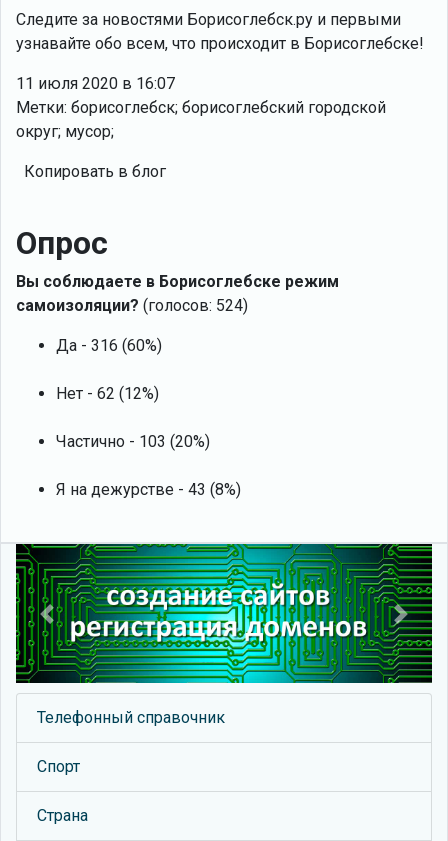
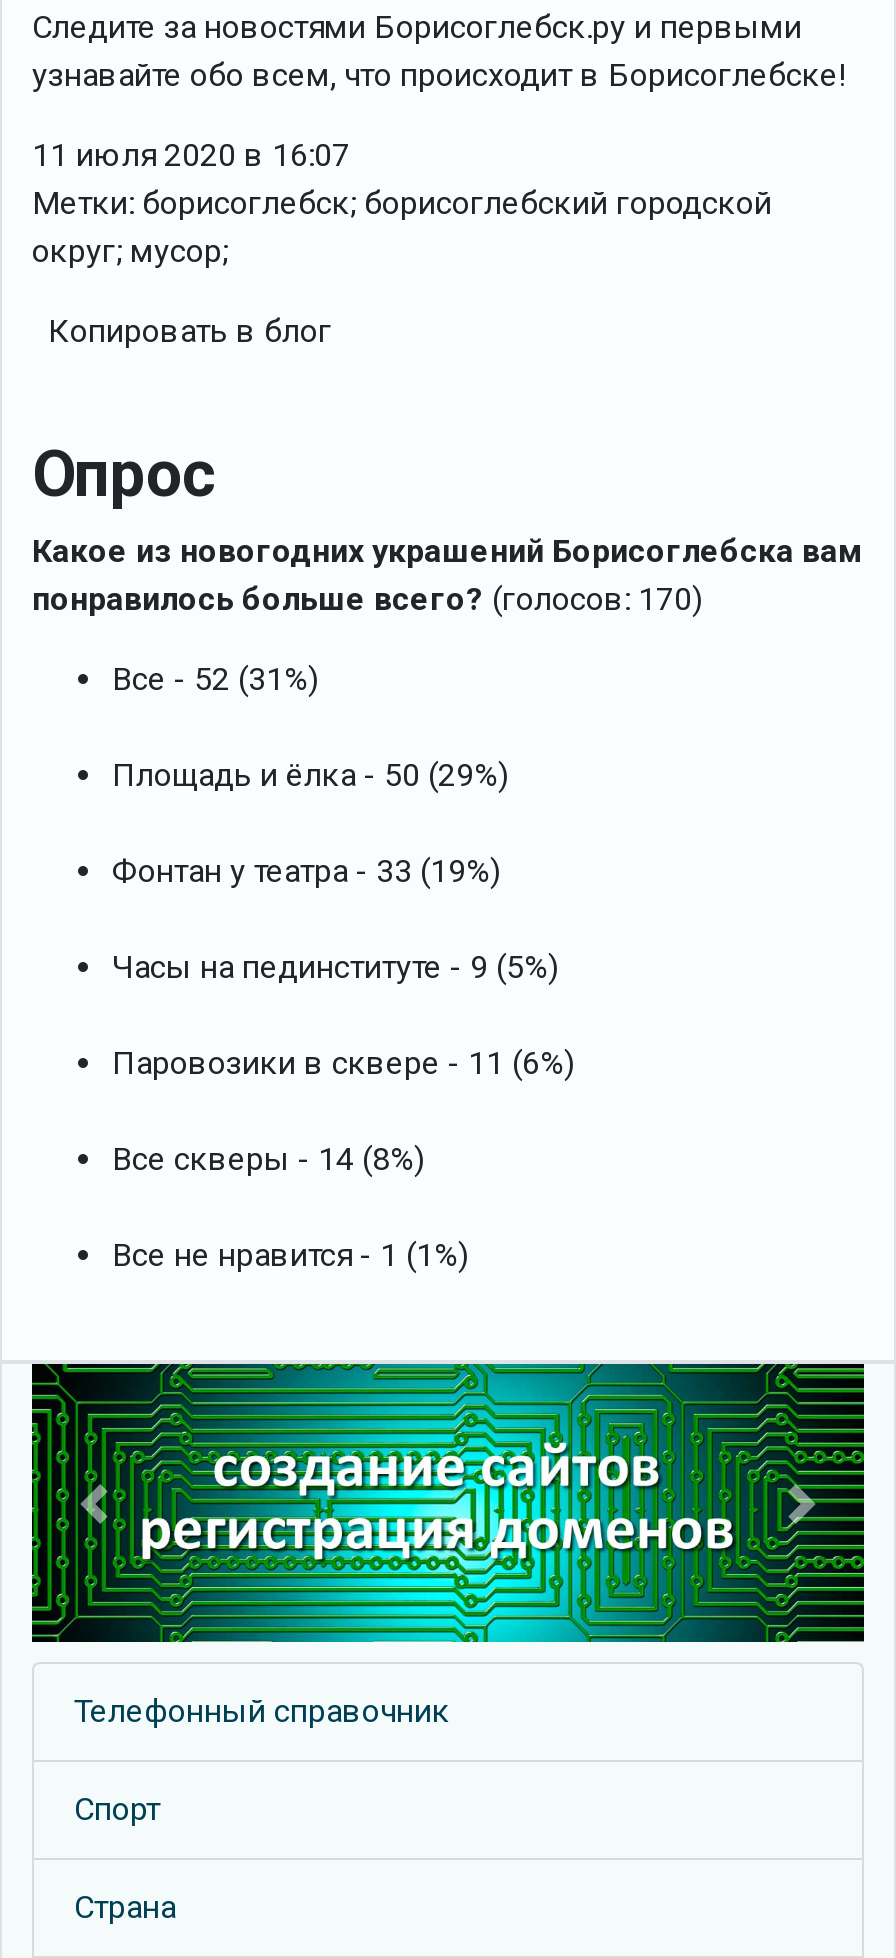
- Вы соблюдаете в Борисоглебске режим
- самоизоляции? (голосов: 524)
- Да - 316 (60%)
- Нет - 62 (12%)
- Частично - 103 (20%)
- Я на дежурстве - 43 (8%)
+ Какое из новогодних украшений Борисоглебска вам
+ понравилось больше всего? (голосов: 170)
+ Все - 52 (31%)
+ Площадь и ёлка - 50 (29%)
+ Фонтан у театра - 33 (19%)
+ Часы на пединституте - 9 (5%)
+ Паровозики в сквере - 11 (6%)
+ Все скверы - 14 (8%)
+ Все не нравится - 1 (1%)
